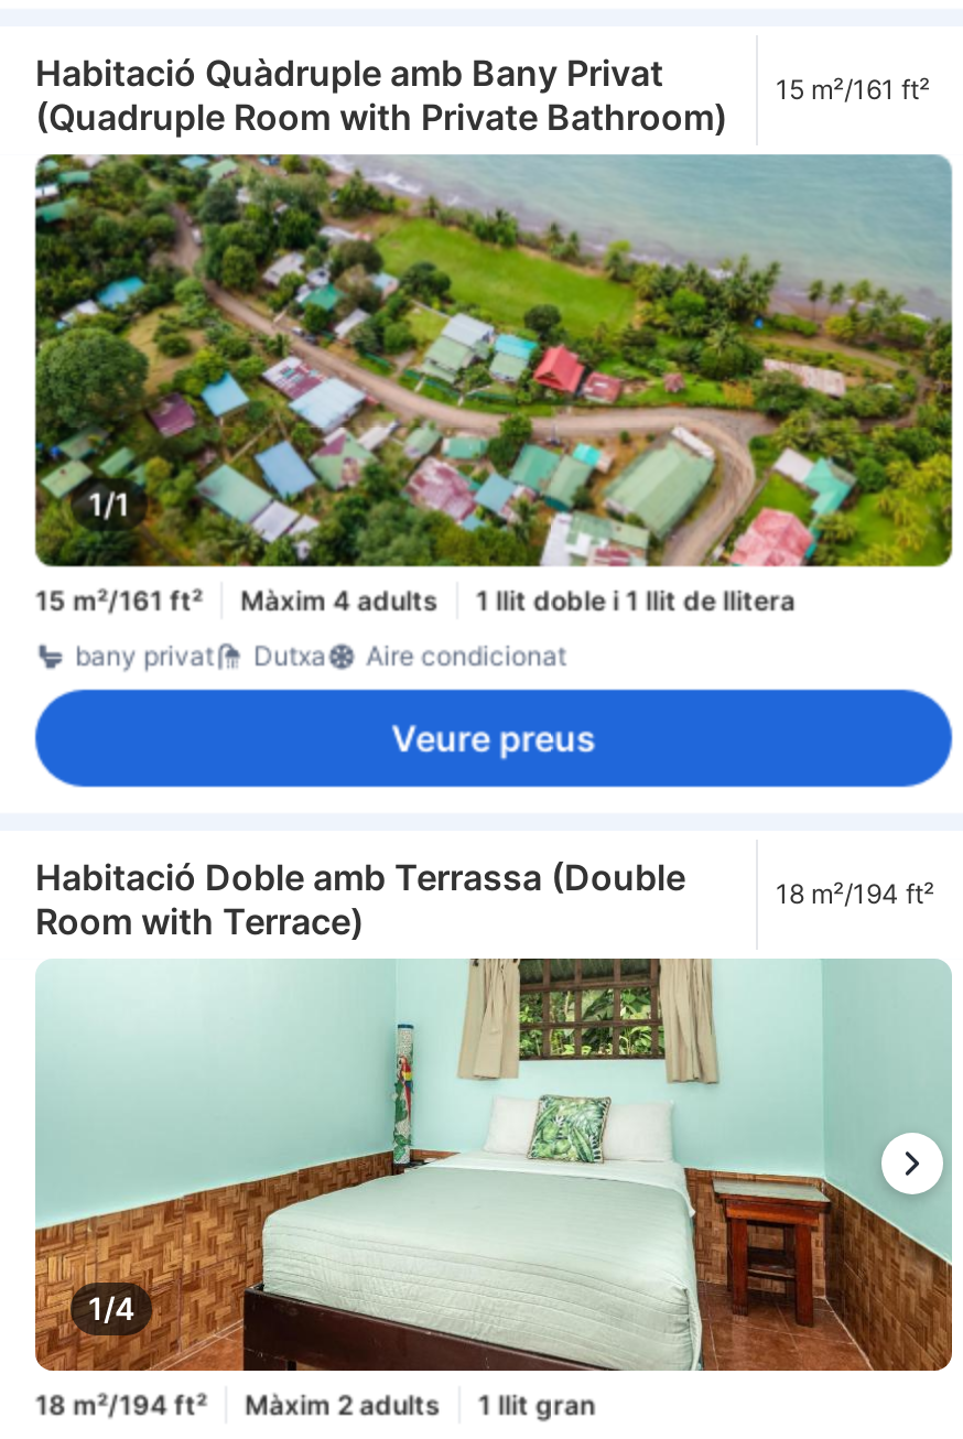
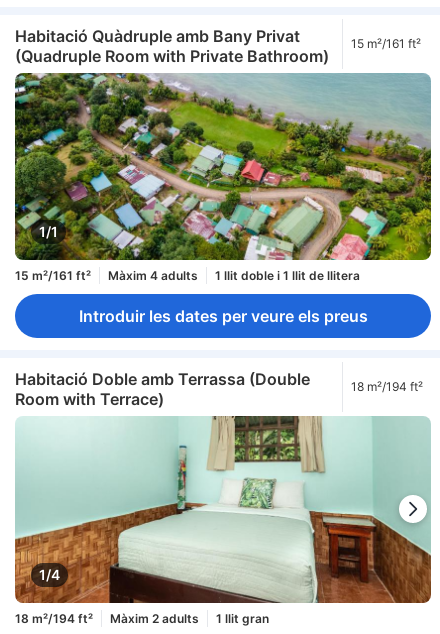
- bany privat
- Dutxa
- Aire condicionat
- Veure preus
+ Introduir les dates per veure els preus
